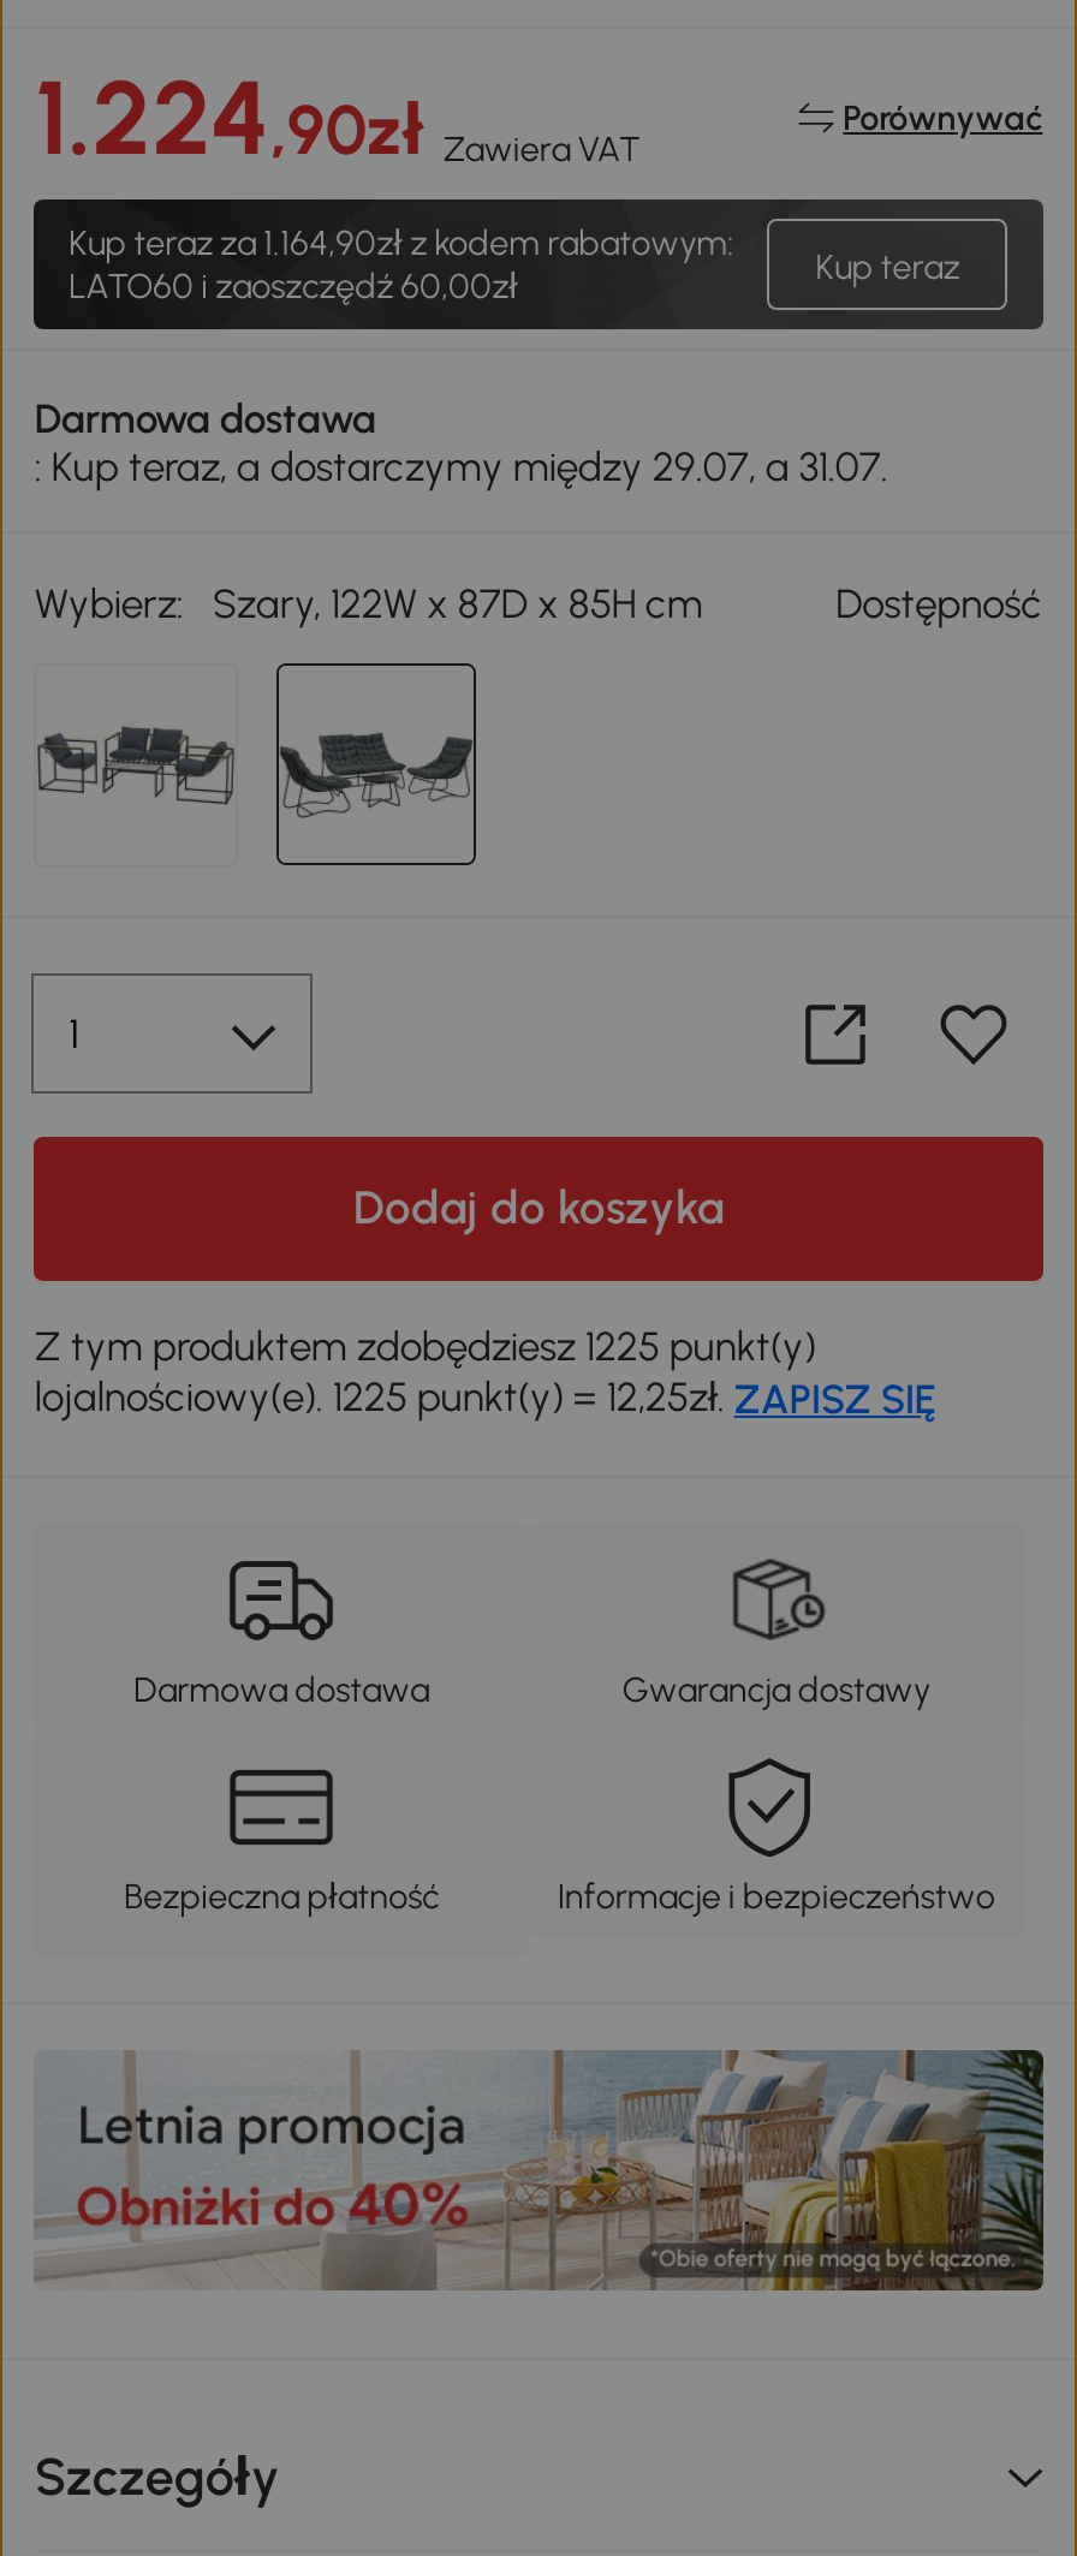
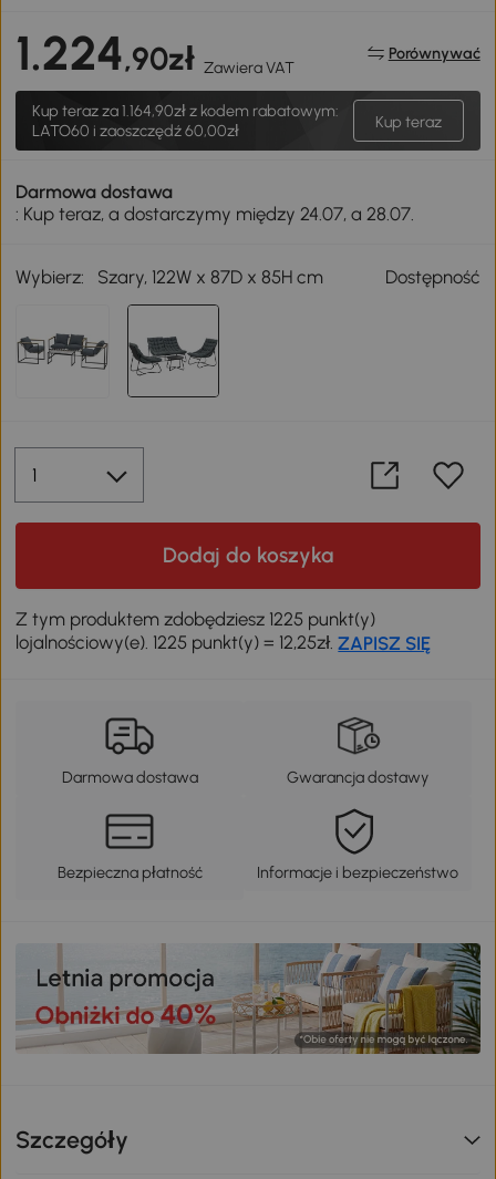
- : Kup teraz, a dostarczymy między 29.07, a 31.07.
+ : Kup teraz, a dostarczymy między 24.07, a 28.07.
